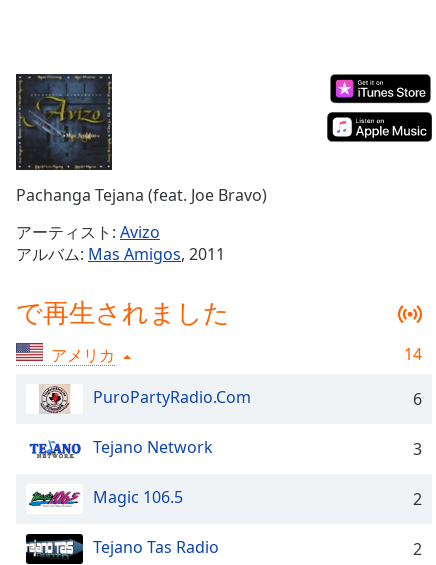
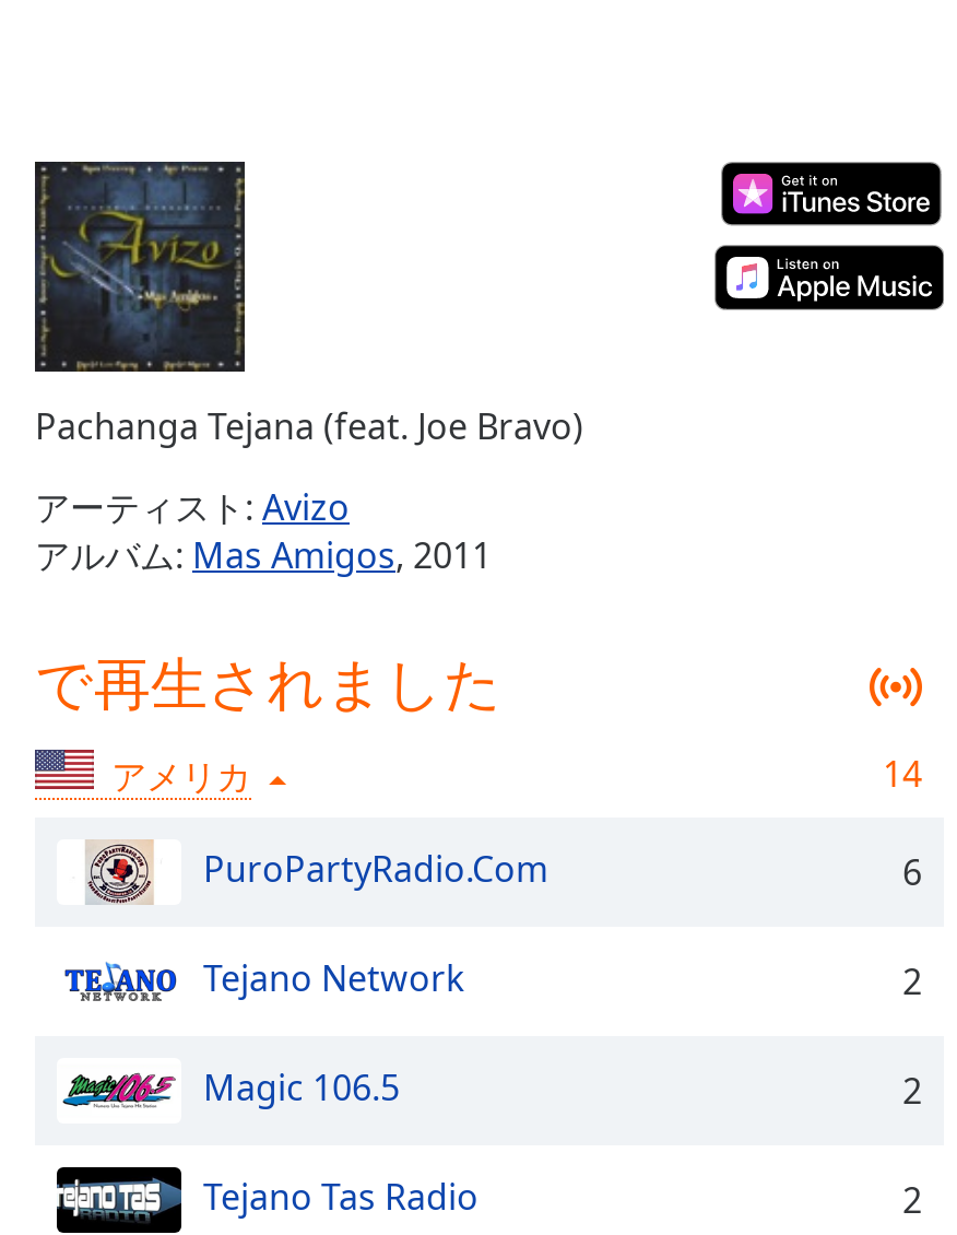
- 3
+ 2
